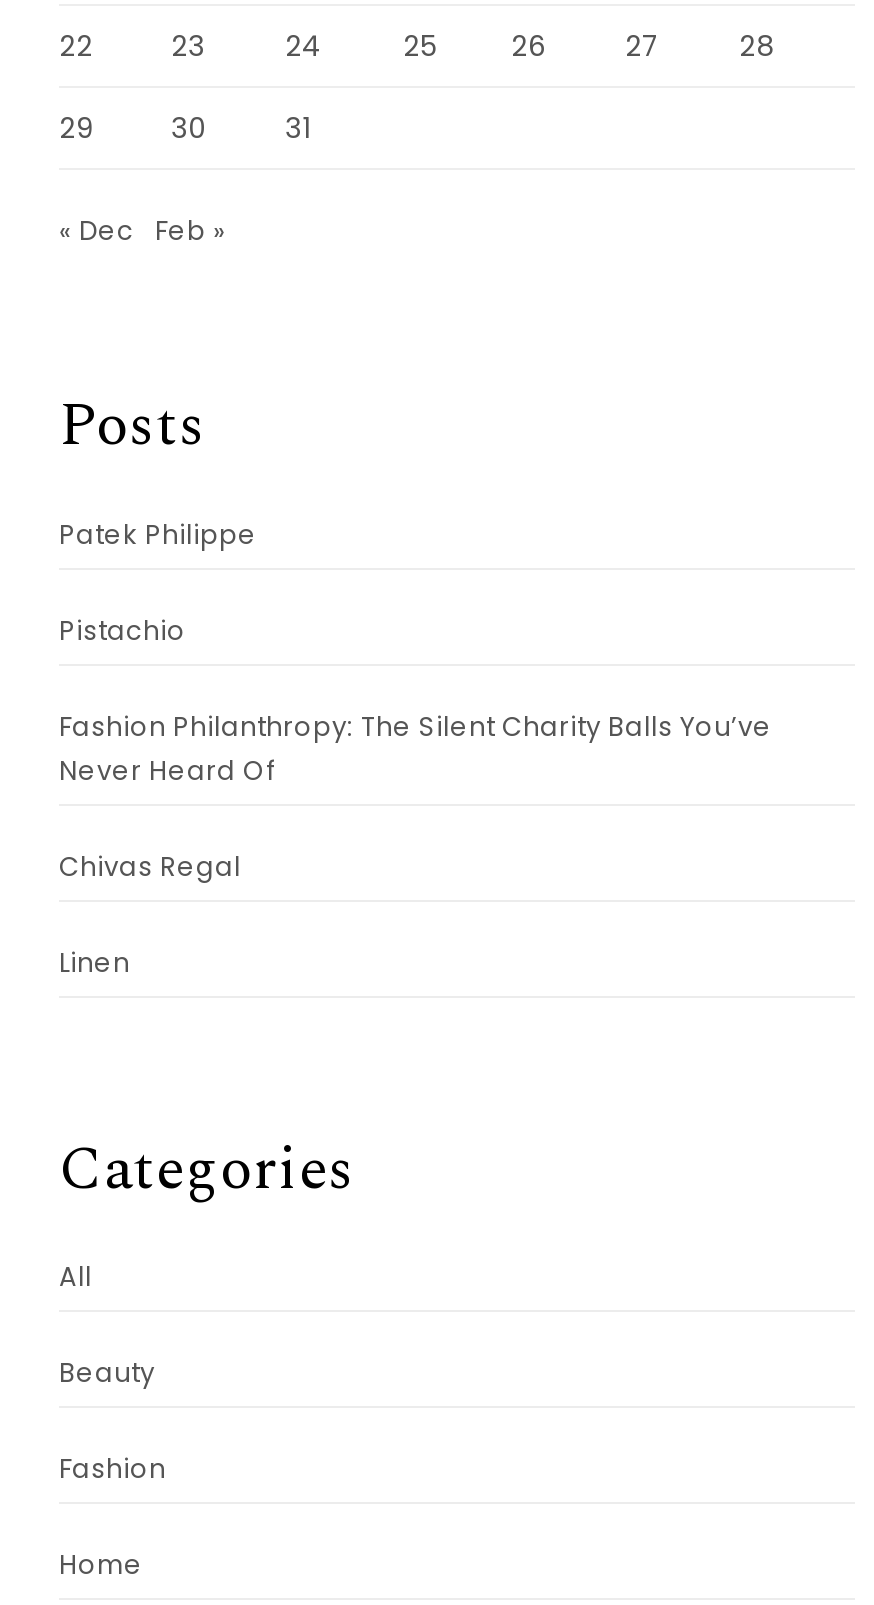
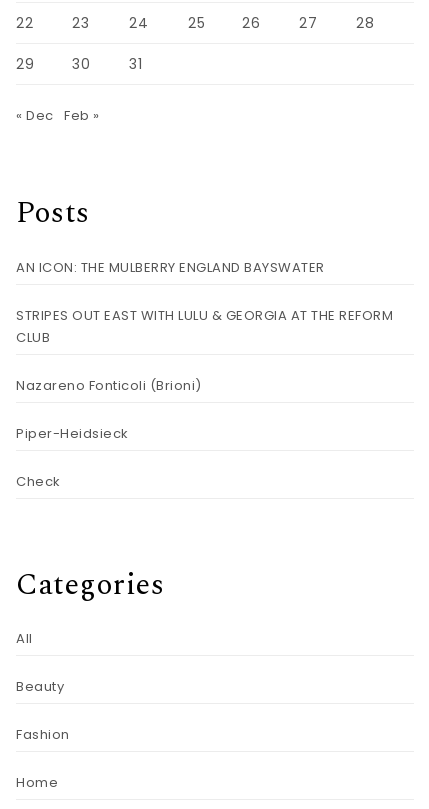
- Patek Philippe
+ AN ICON: THE MULBERRY ENGLAND BAYSWATER

- Pistachio
+ STRIPES OUT EAST WITH LULU & GEORGIA AT THE REFORM
+ CLUB

- Fashion Philanthropy: The Silent Charity Balls You’ve
- Never Heard Of
+ Nazareno Fonticoli (Brioni)

- Chivas Regal
+ Piper-Heidsieck

- Linen
+ Check
